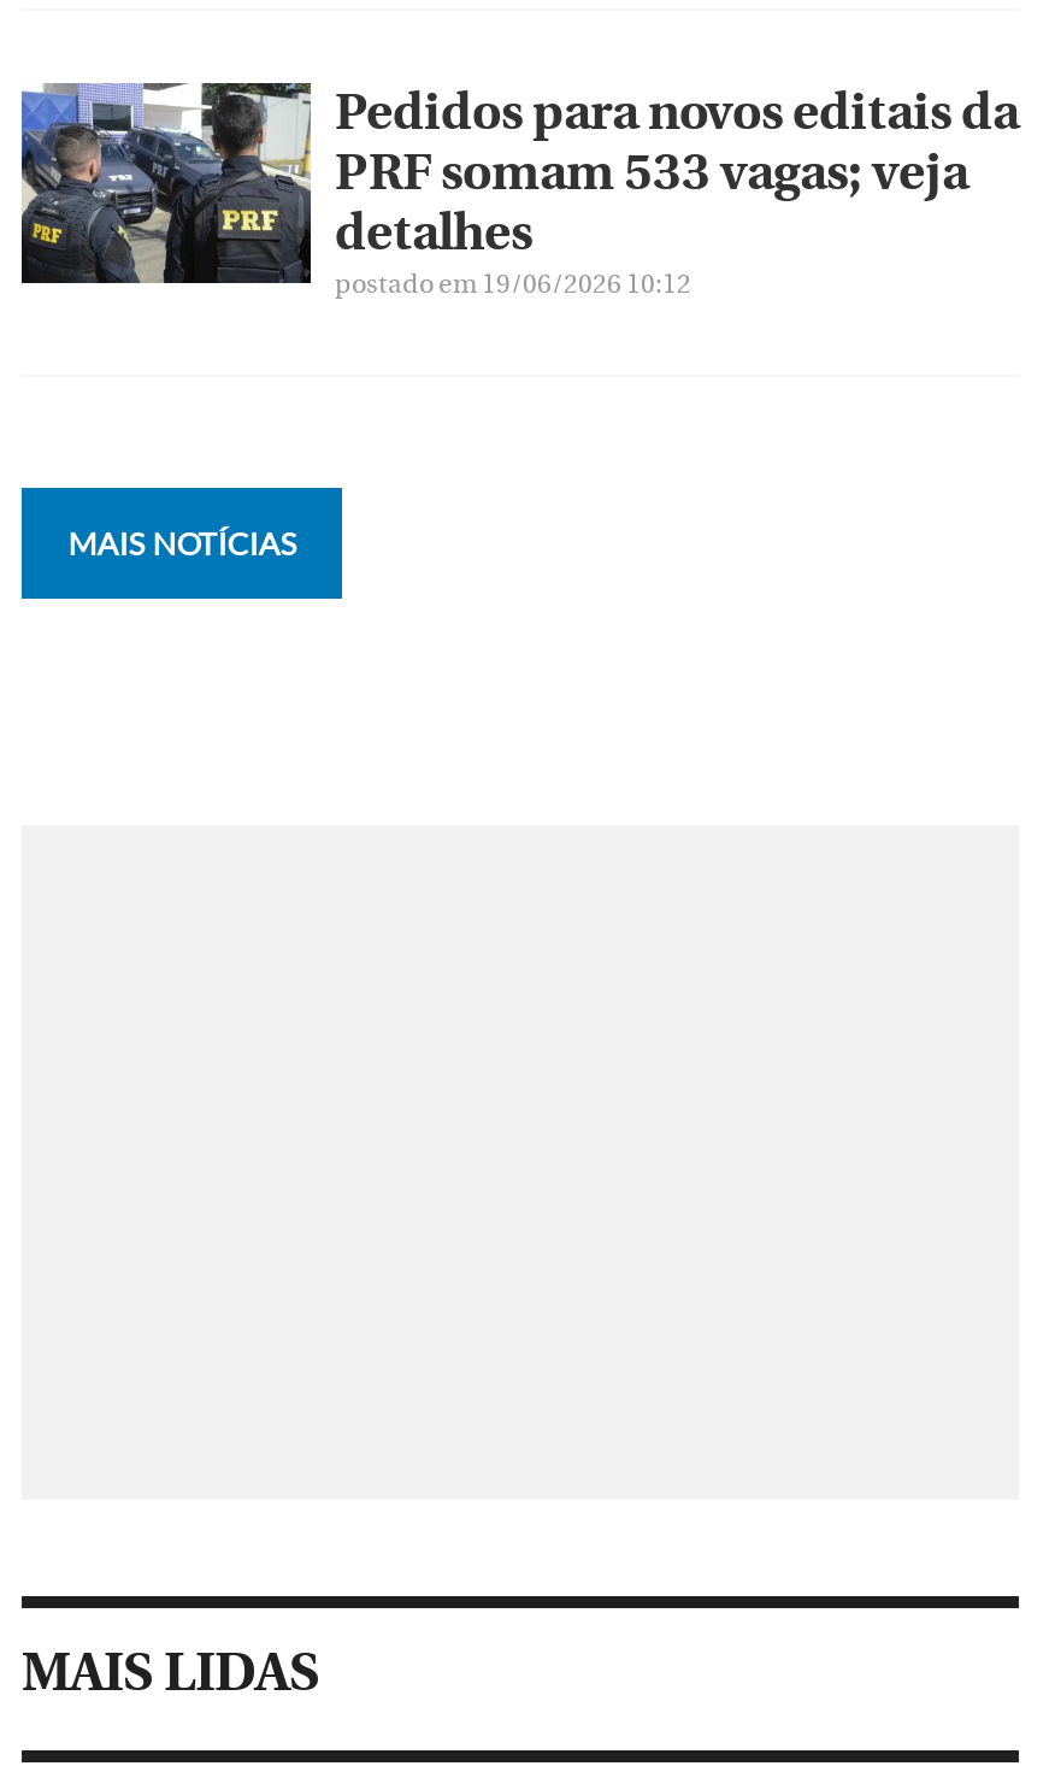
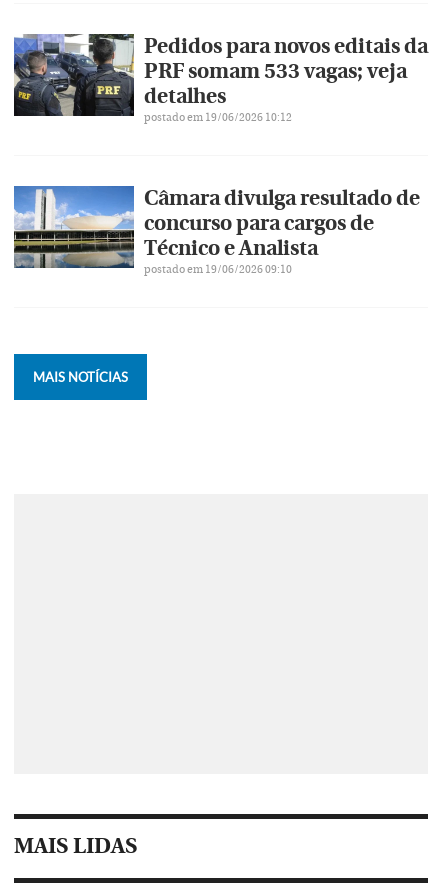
+ [image]
+ Câmara divulga resultado de
+ concurso para cargos de
+ Técnico e Analista
+ postado em 19/06/2026 09:10
